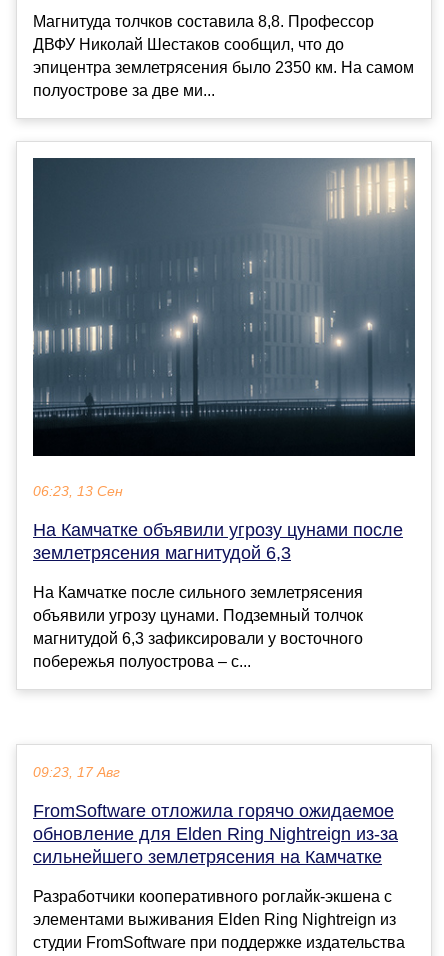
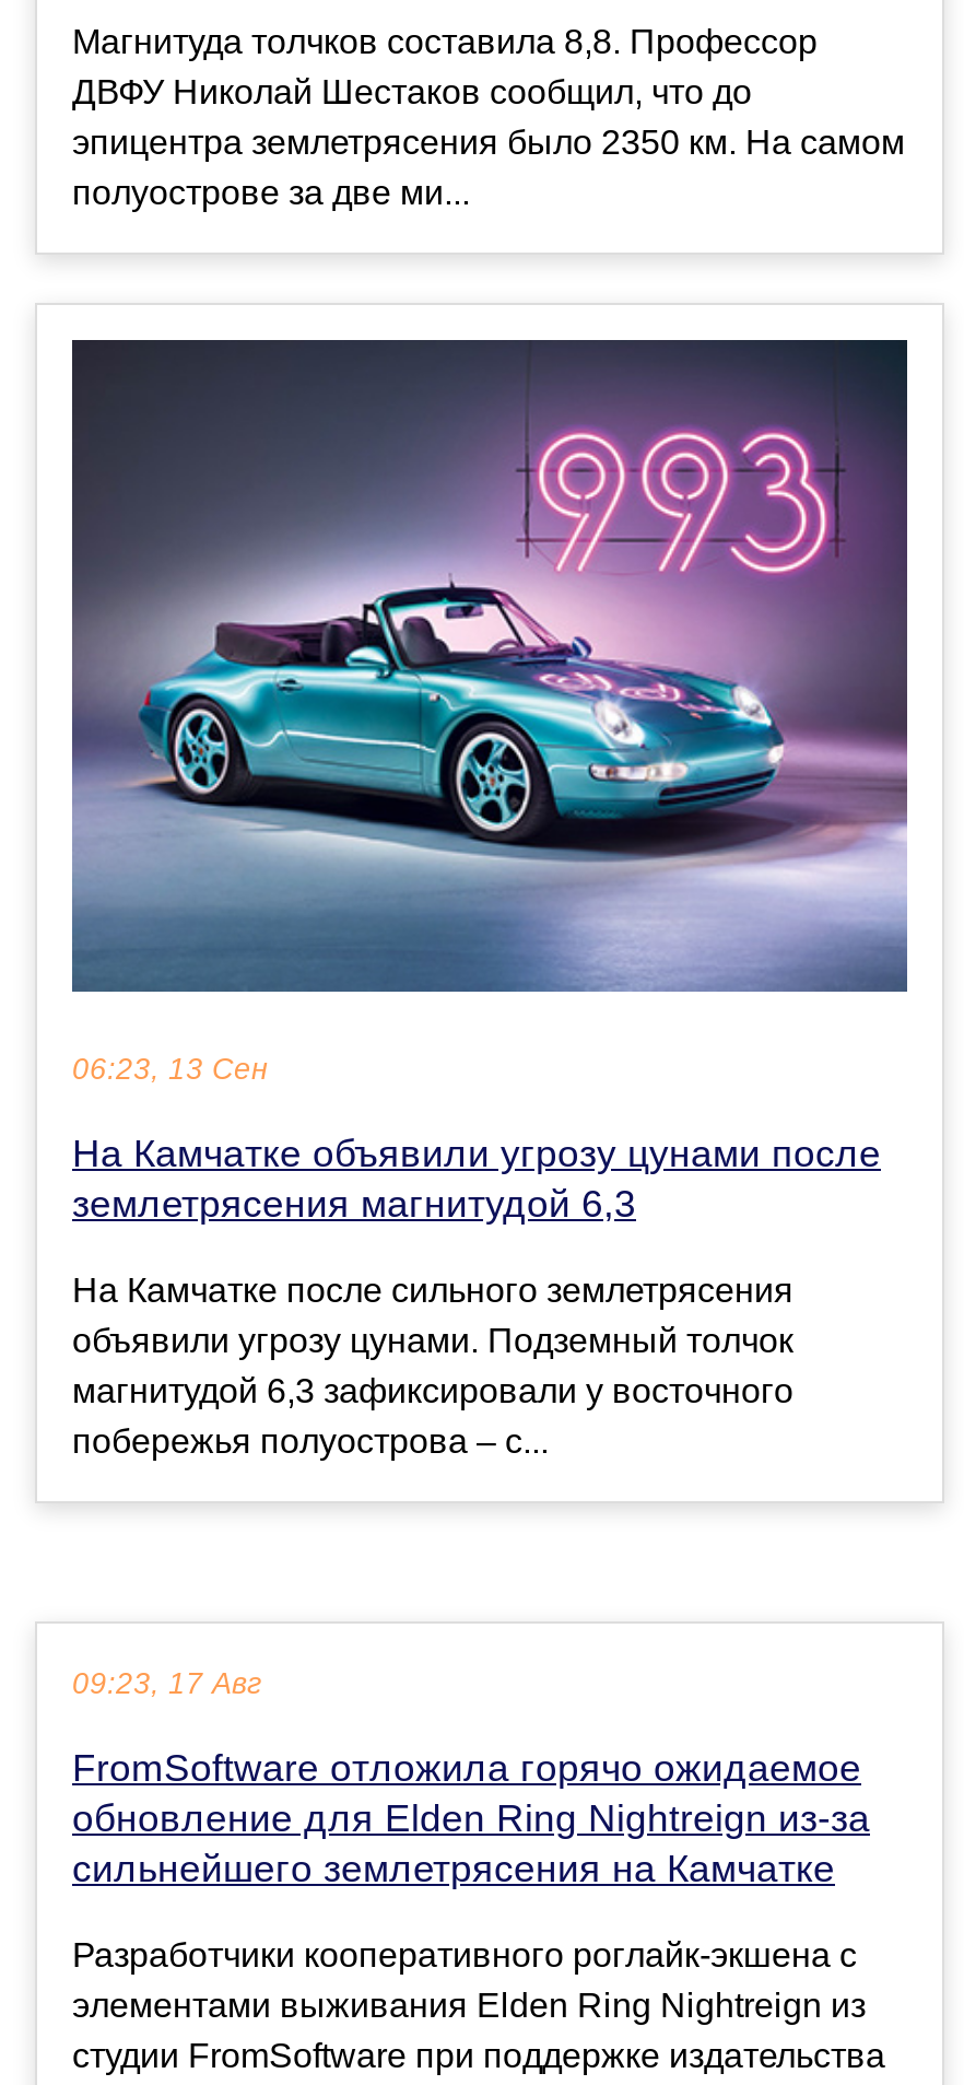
- [image]
+ [image]
